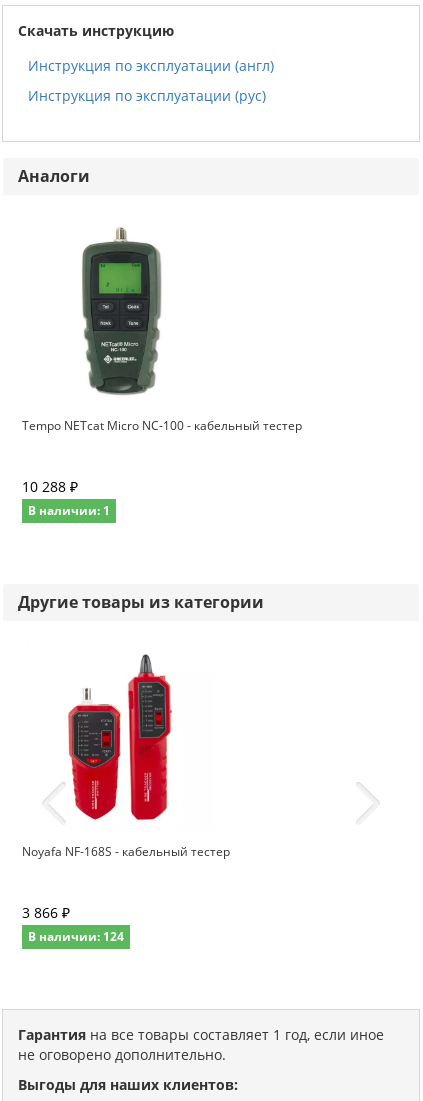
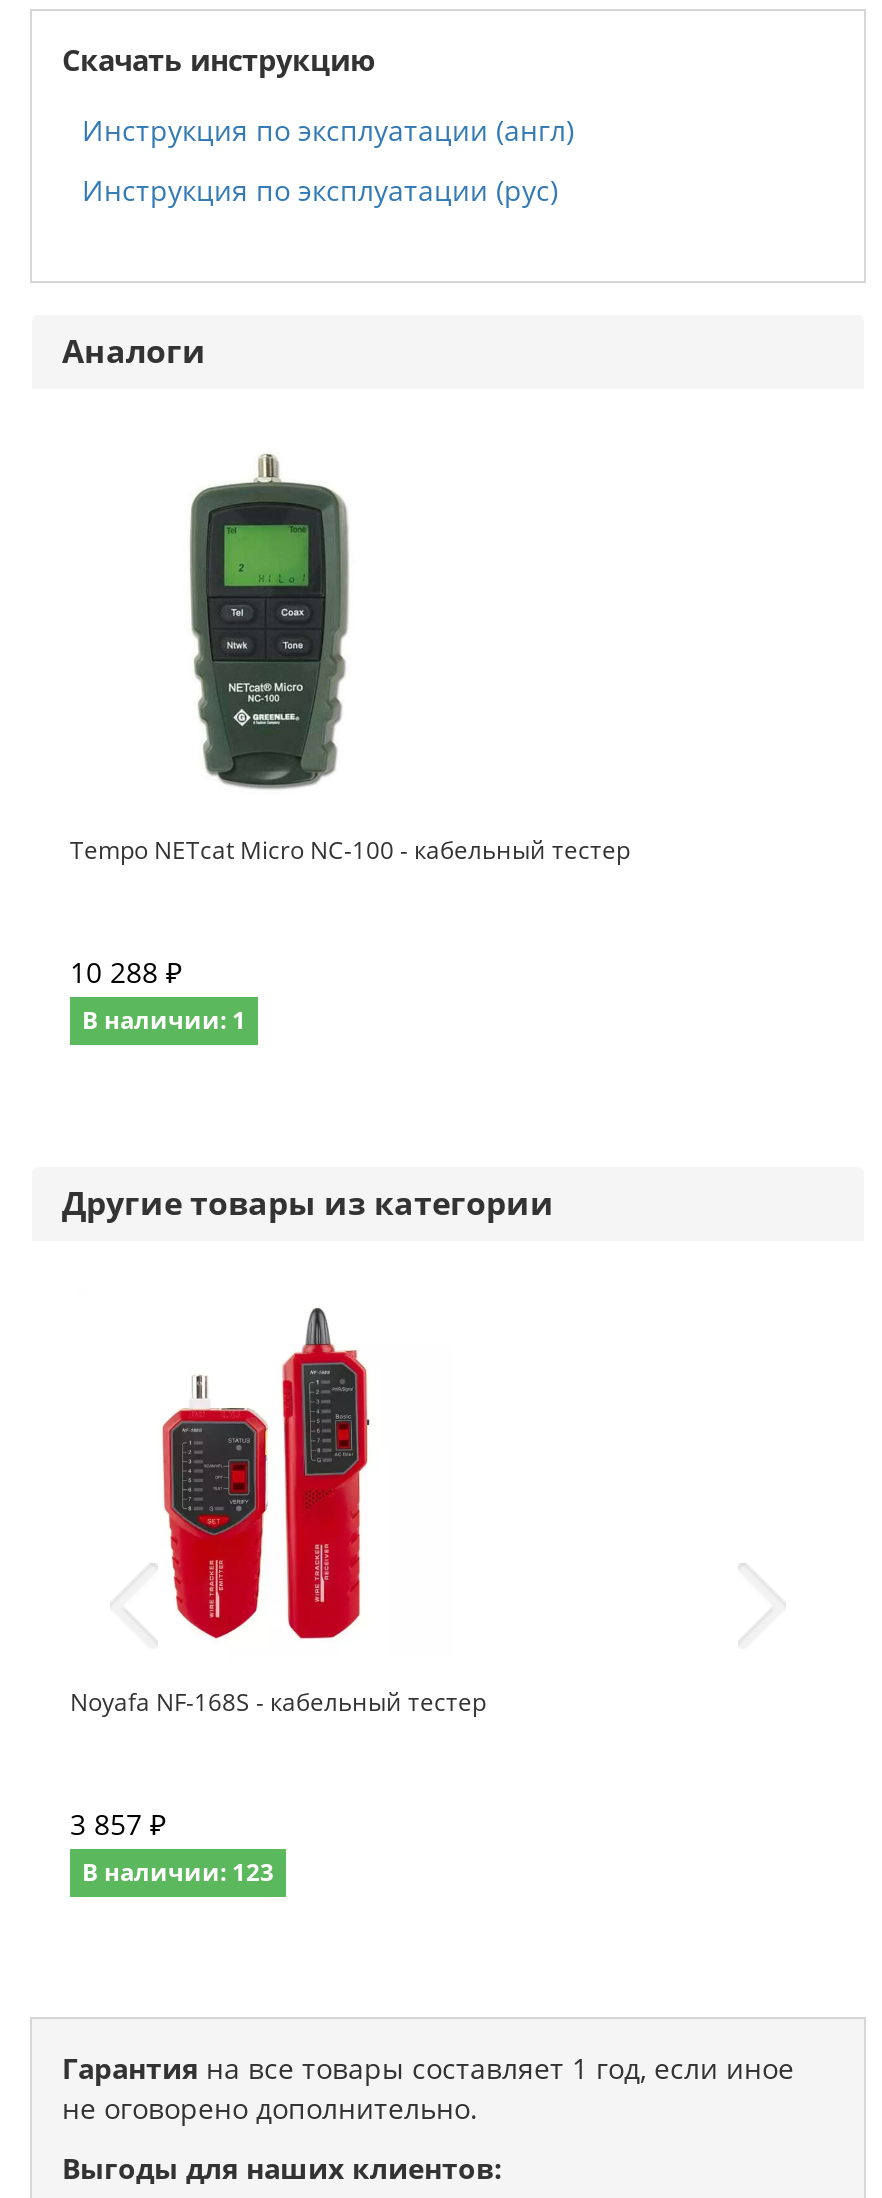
- 3 866 ₽
+ 3 857 ₽

- В наличии: 124
+ В наличии: 123
